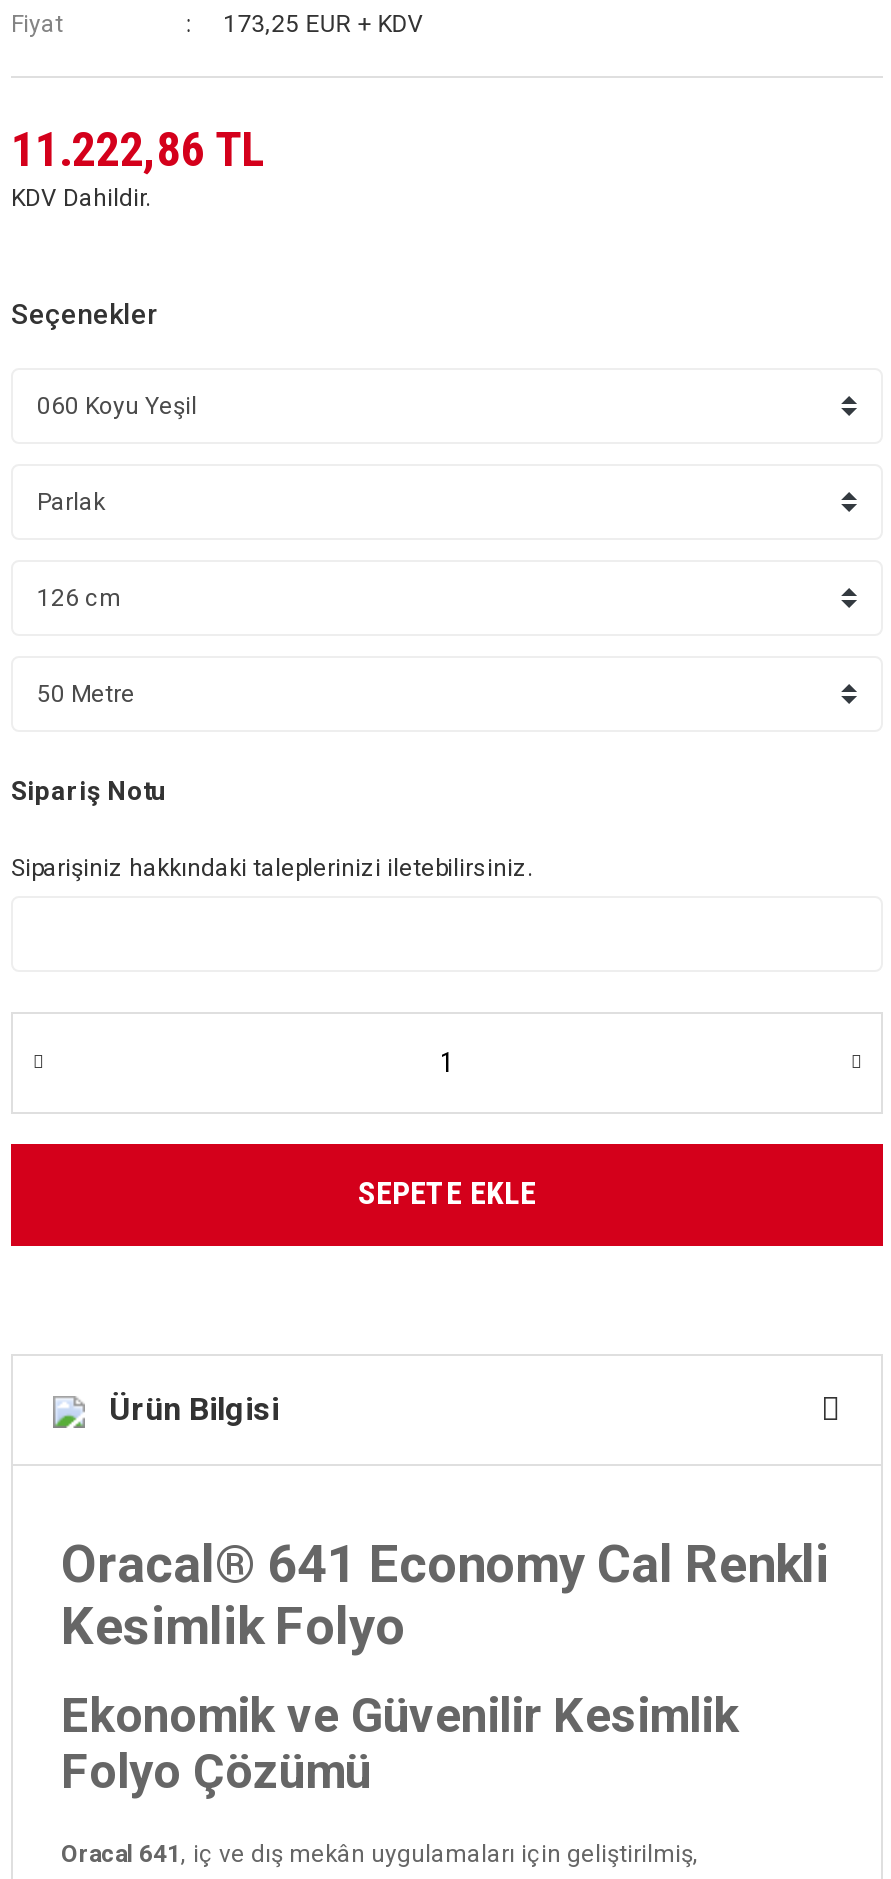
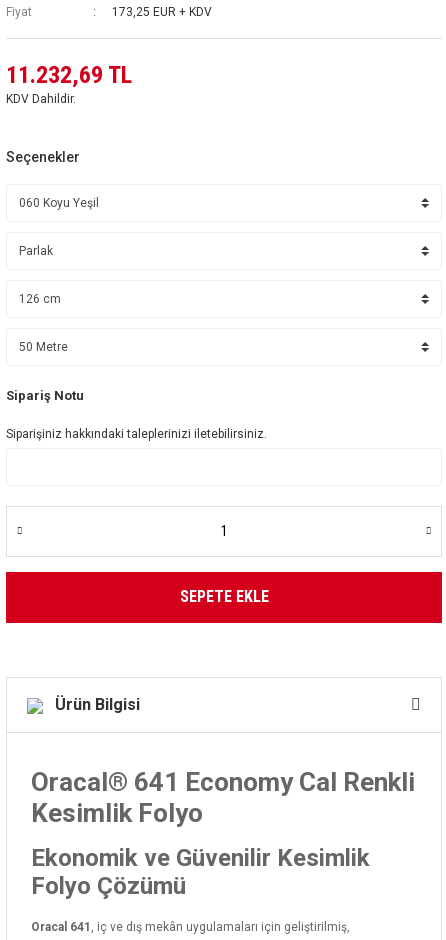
- 11.222,86 TL
+ 11.232,69 TL
